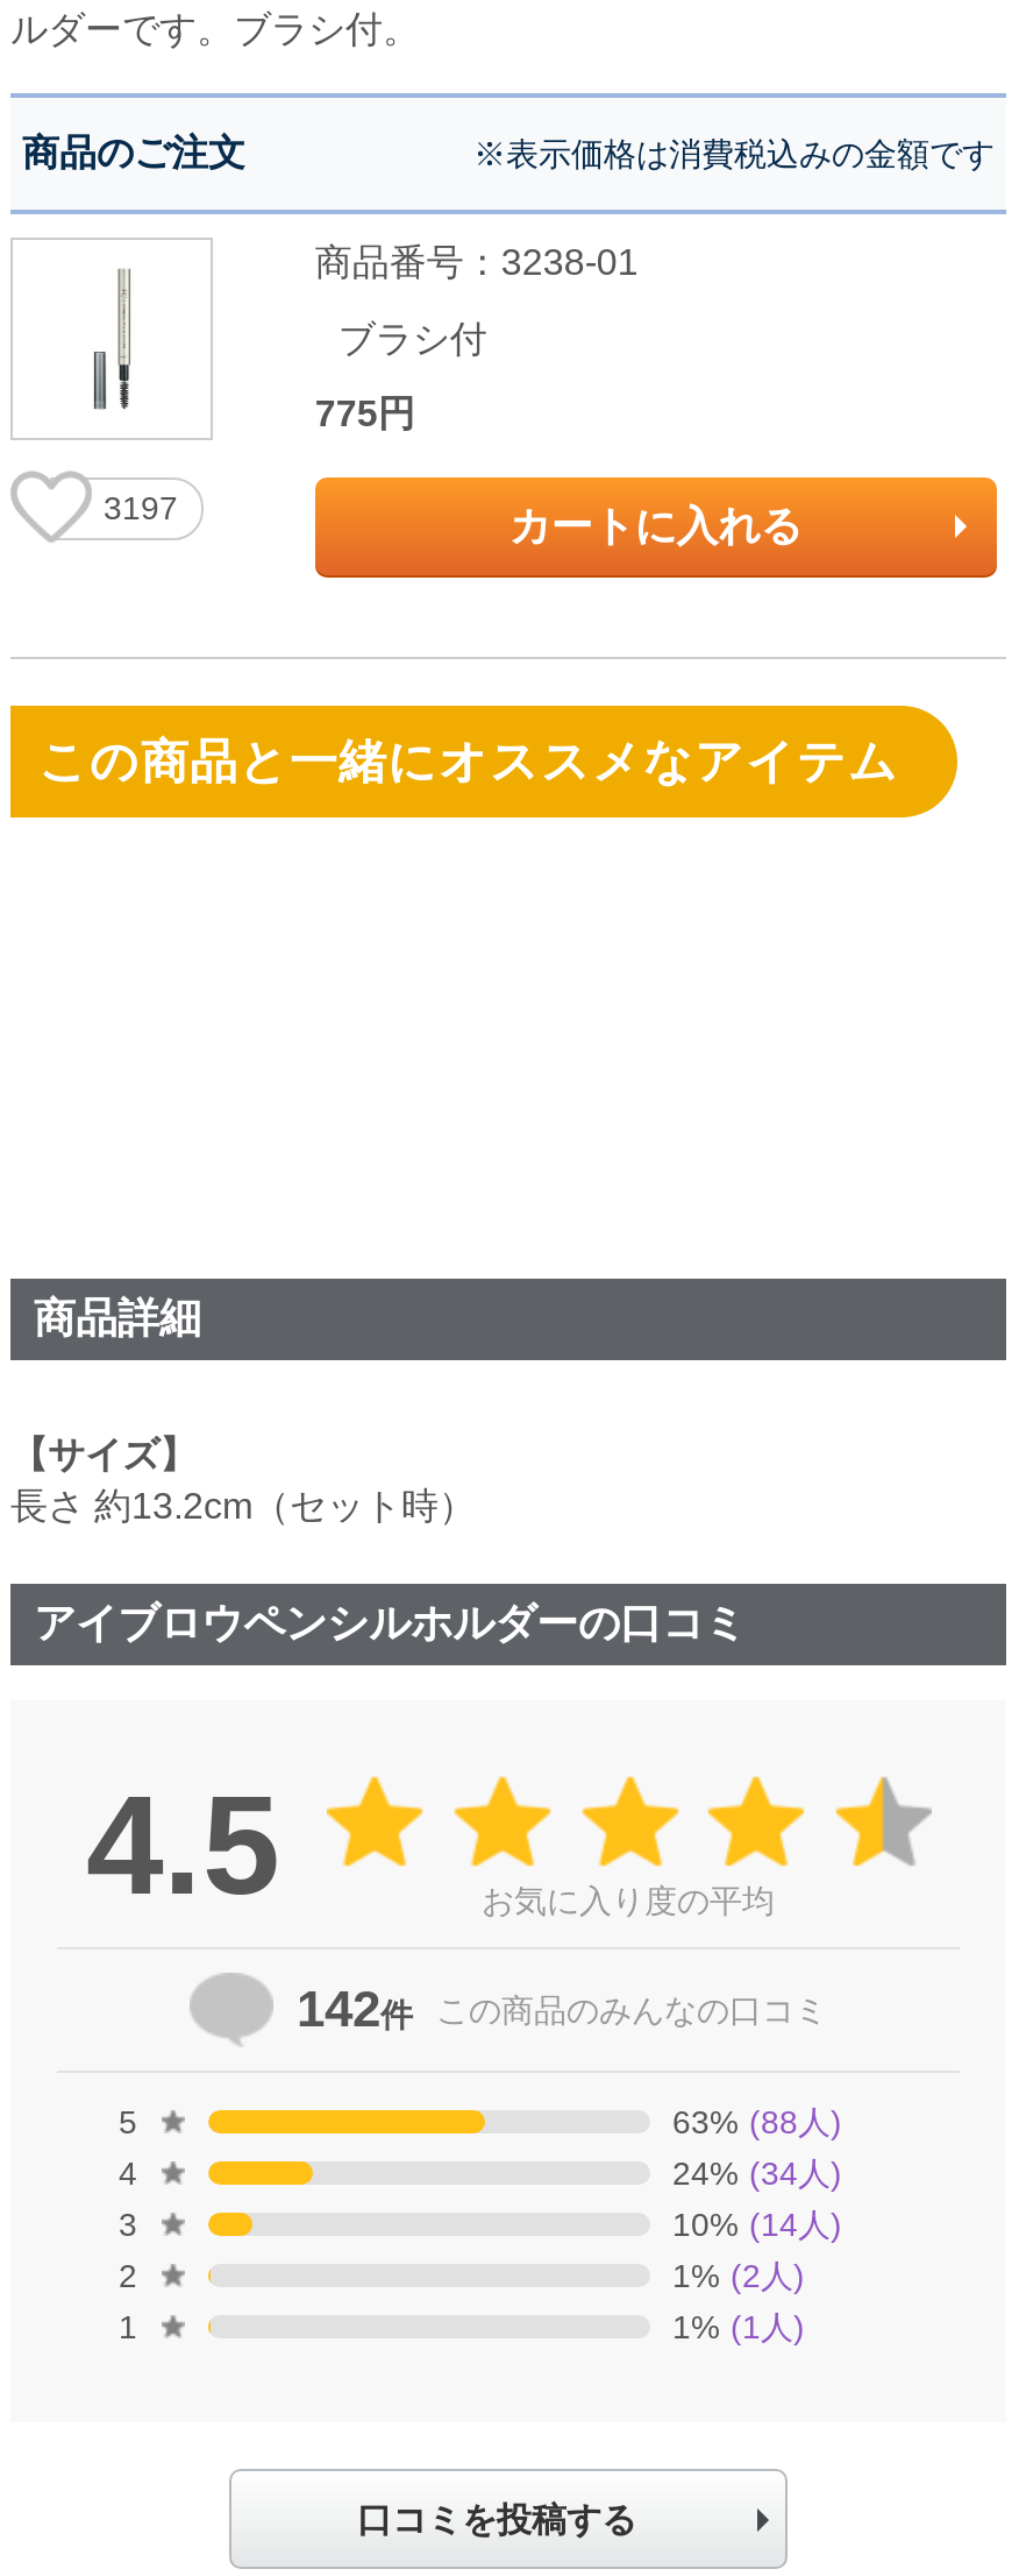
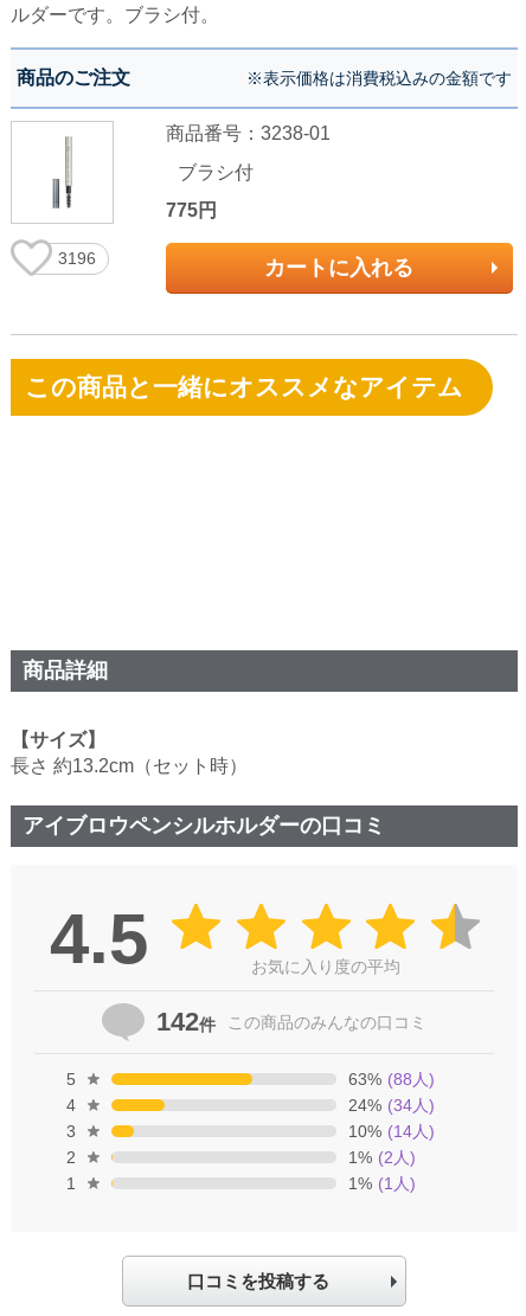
- 3197
+ 3196
